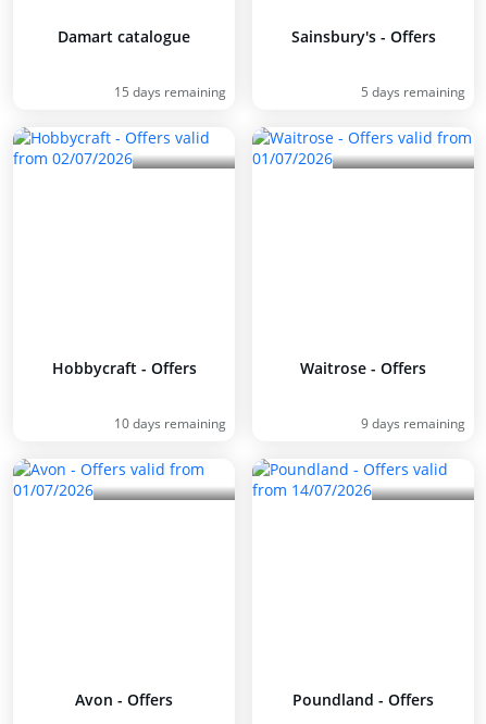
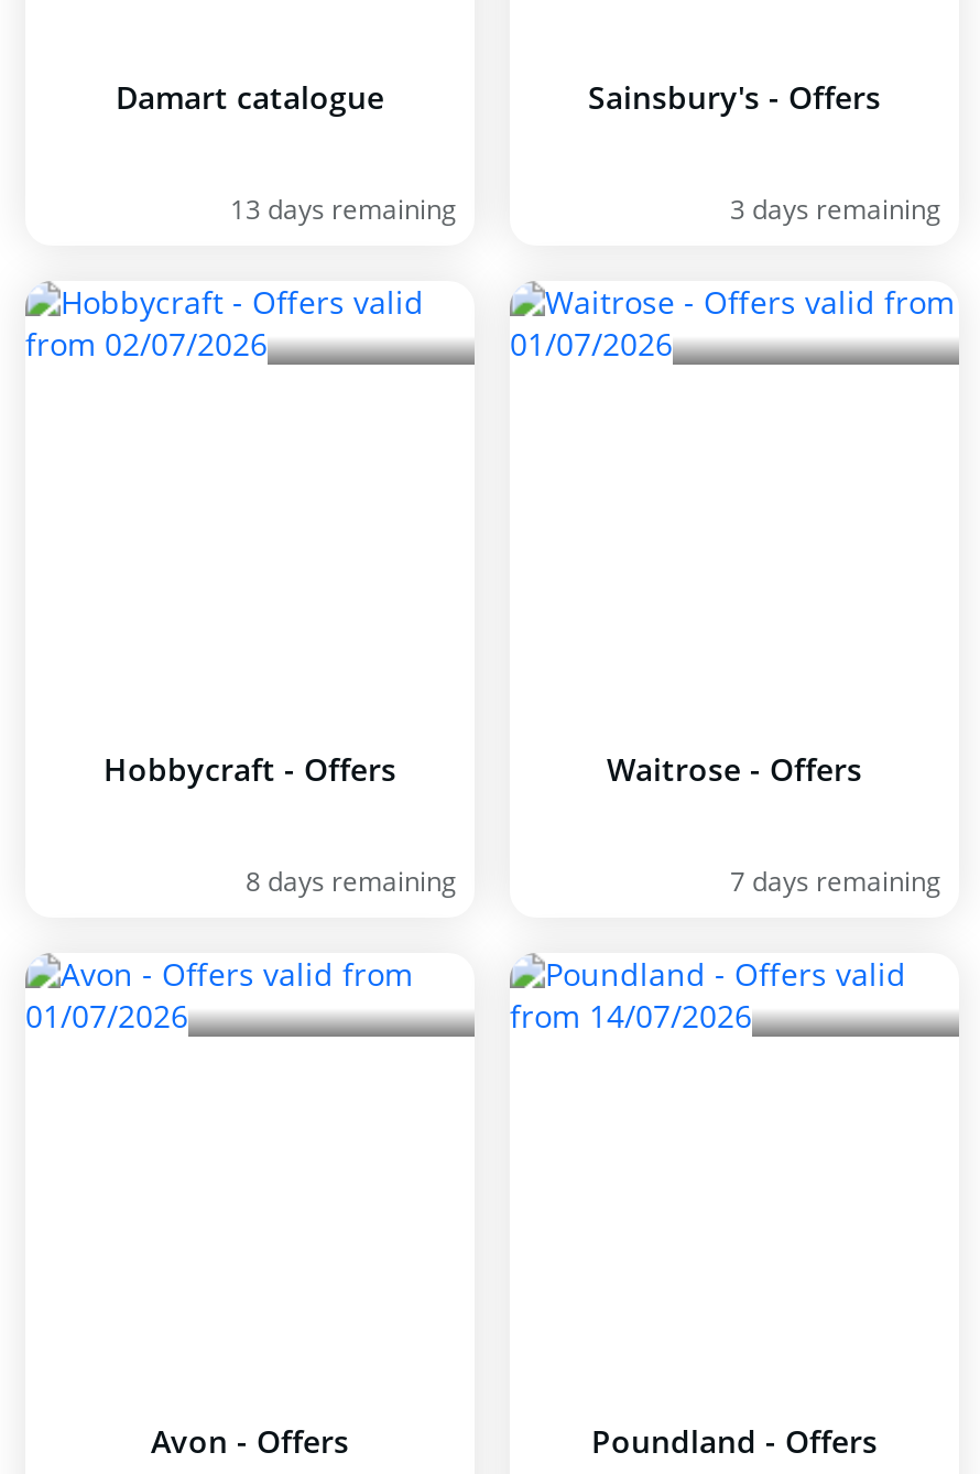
- 15 days remaining
+ 13 days remaining

- 5 days remaining
+ 3 days remaining

- 10 days remaining
+ 8 days remaining

- 9 days remaining
+ 7 days remaining
